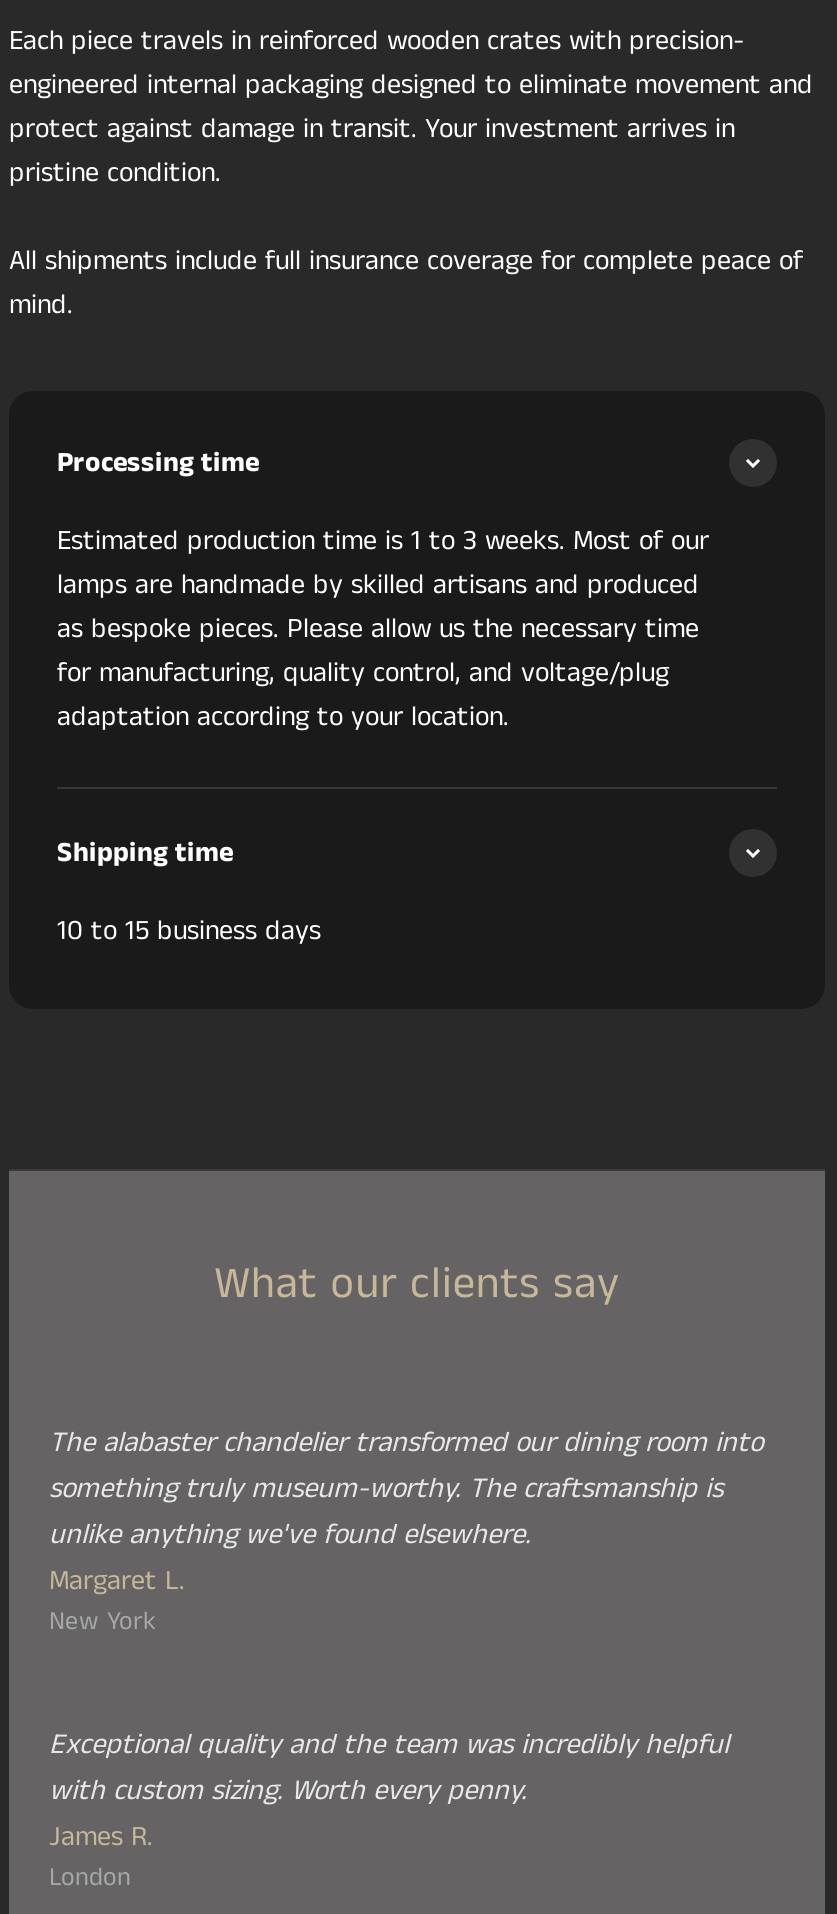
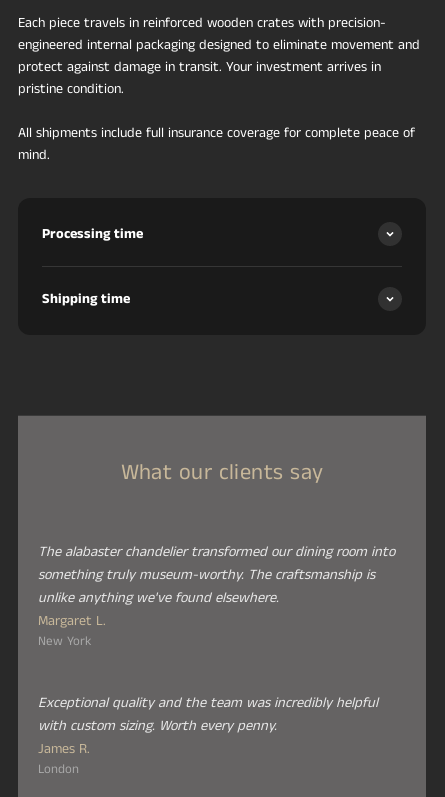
- Estimated production time is 1 to 3 weeks. Most of our
- lamps are handmade by skilled artisans and produced
- as bespoke pieces. Please allow us the necessary time
- for manufacturing, quality control, and voltage/plug
- adaptation according to your location.

- 10 to 15 business days
